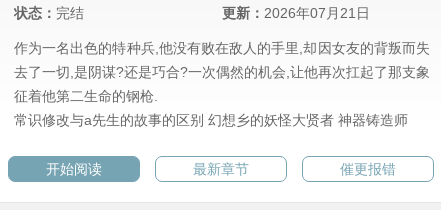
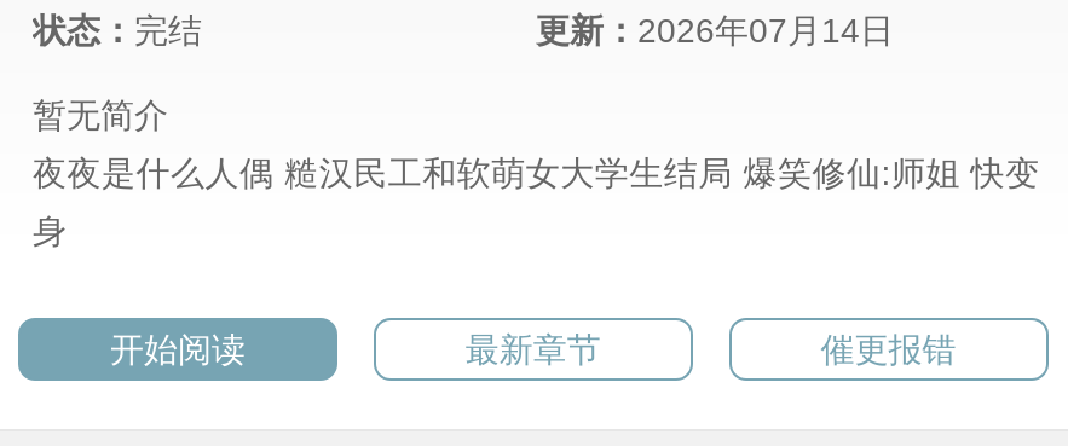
- 更新：2026年07月21日
- 作为一名出色的特种兵,他没有败在敌人的手里,却因女友的背叛而失
- 去了一切,是阴谋?还是巧合?一次偶然的机会,让他再次扛起了那支象
- 征着他第二生命的钢枪.
- 常识修改与a先生的故事的区别 幻想乡的妖怪大贤者 神器铸造师
+ 更新：2026年07月14日
+ 暂无简介
+ 夜夜是什么人偶 糙汉民工和软萌女大学生结局 爆笑修仙:师姐 快变
+ 身
